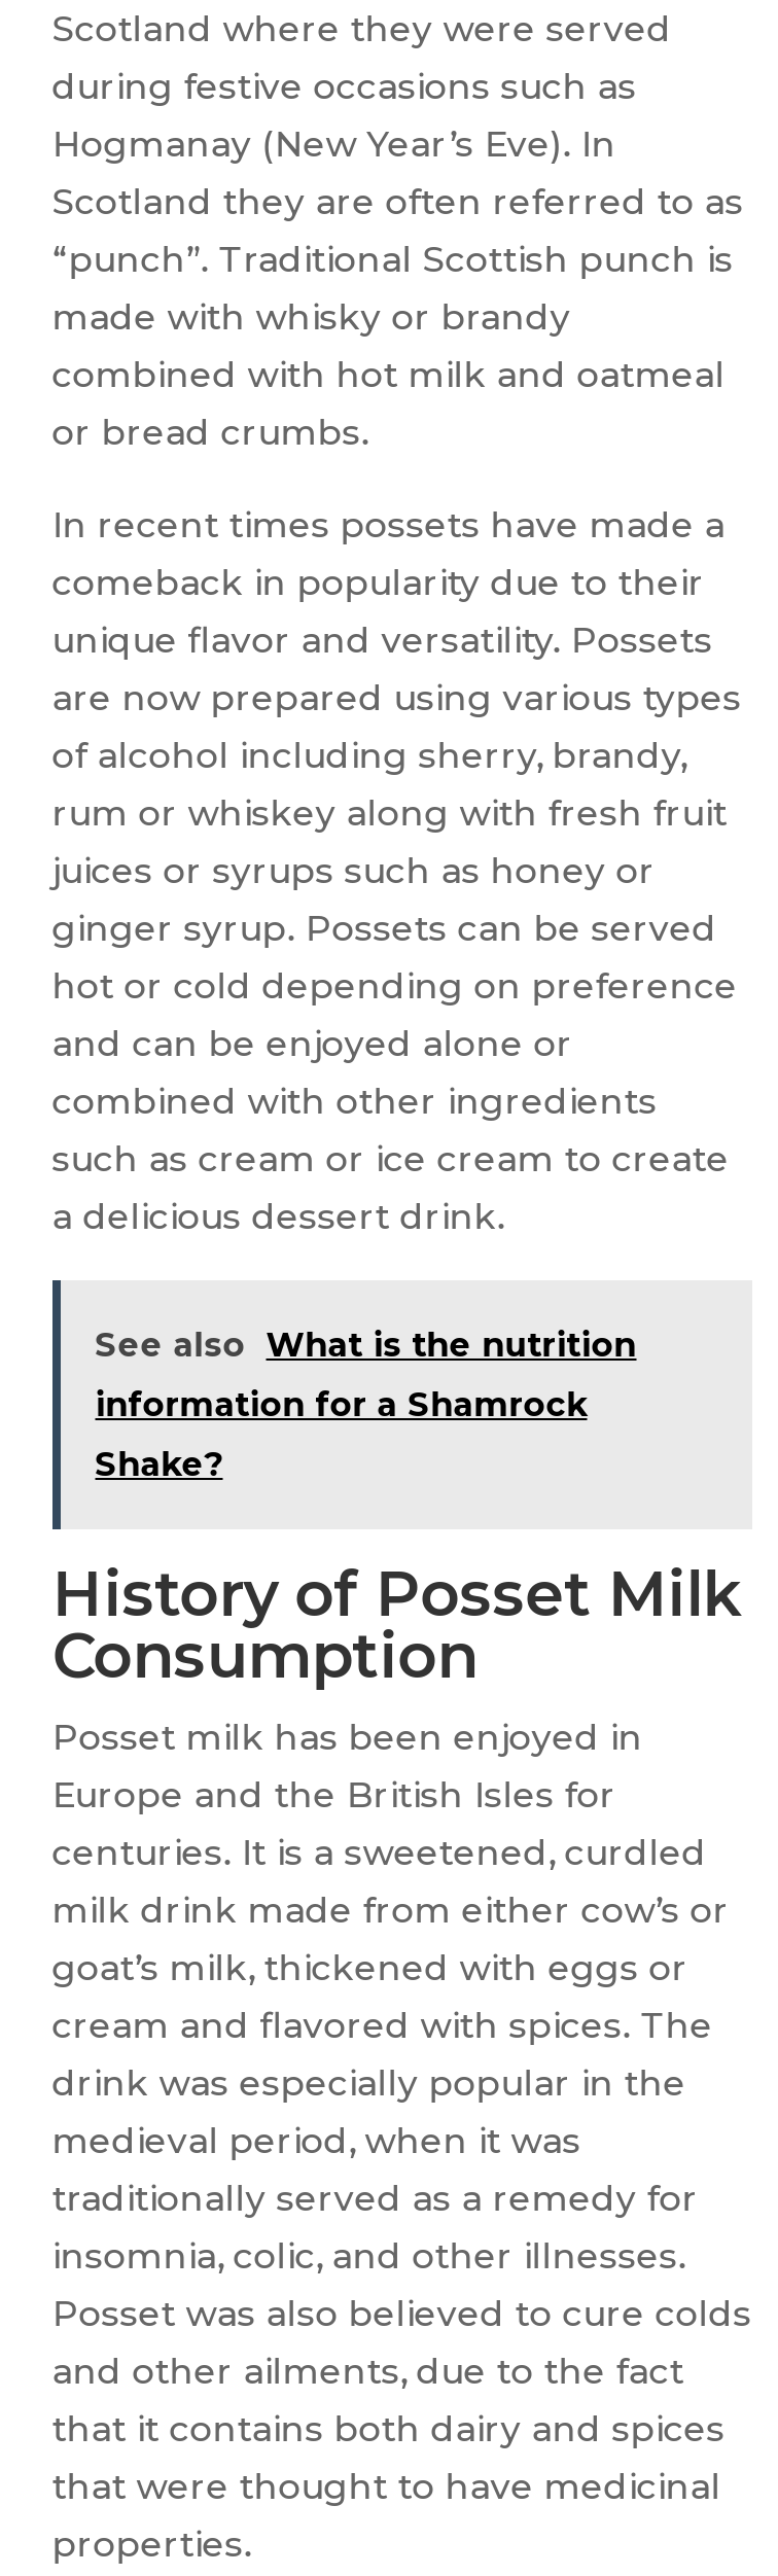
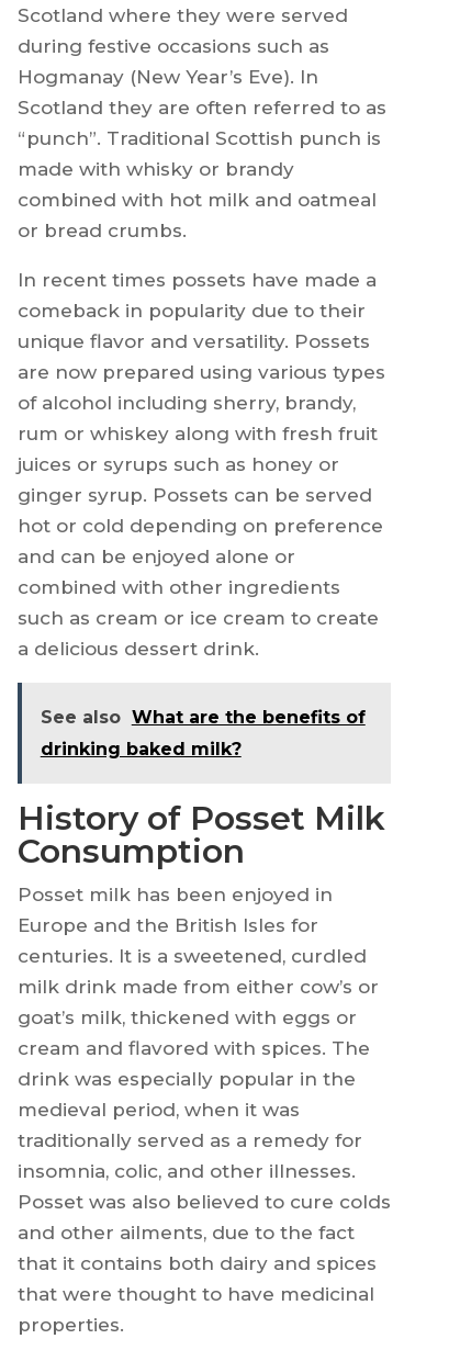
- See also What is the nutrition
- information for a Shamrock
- Shake?
+ See also What are the benefits of
+ drinking baked milk?
